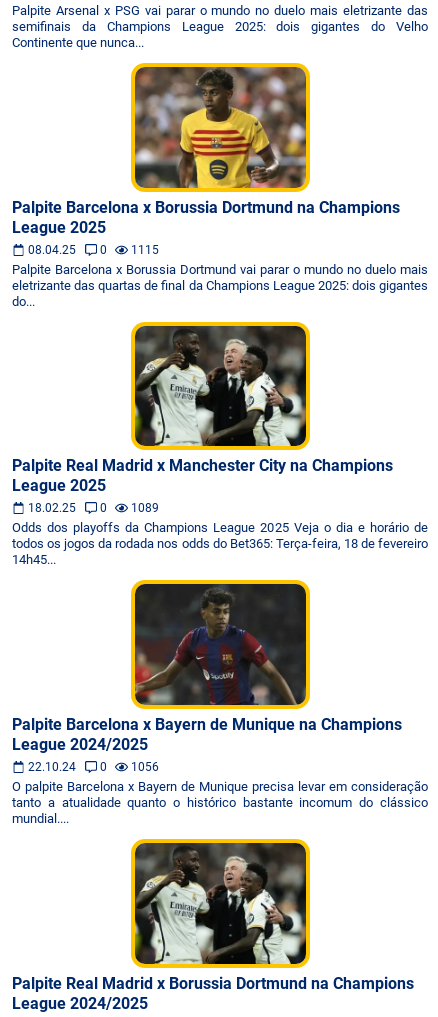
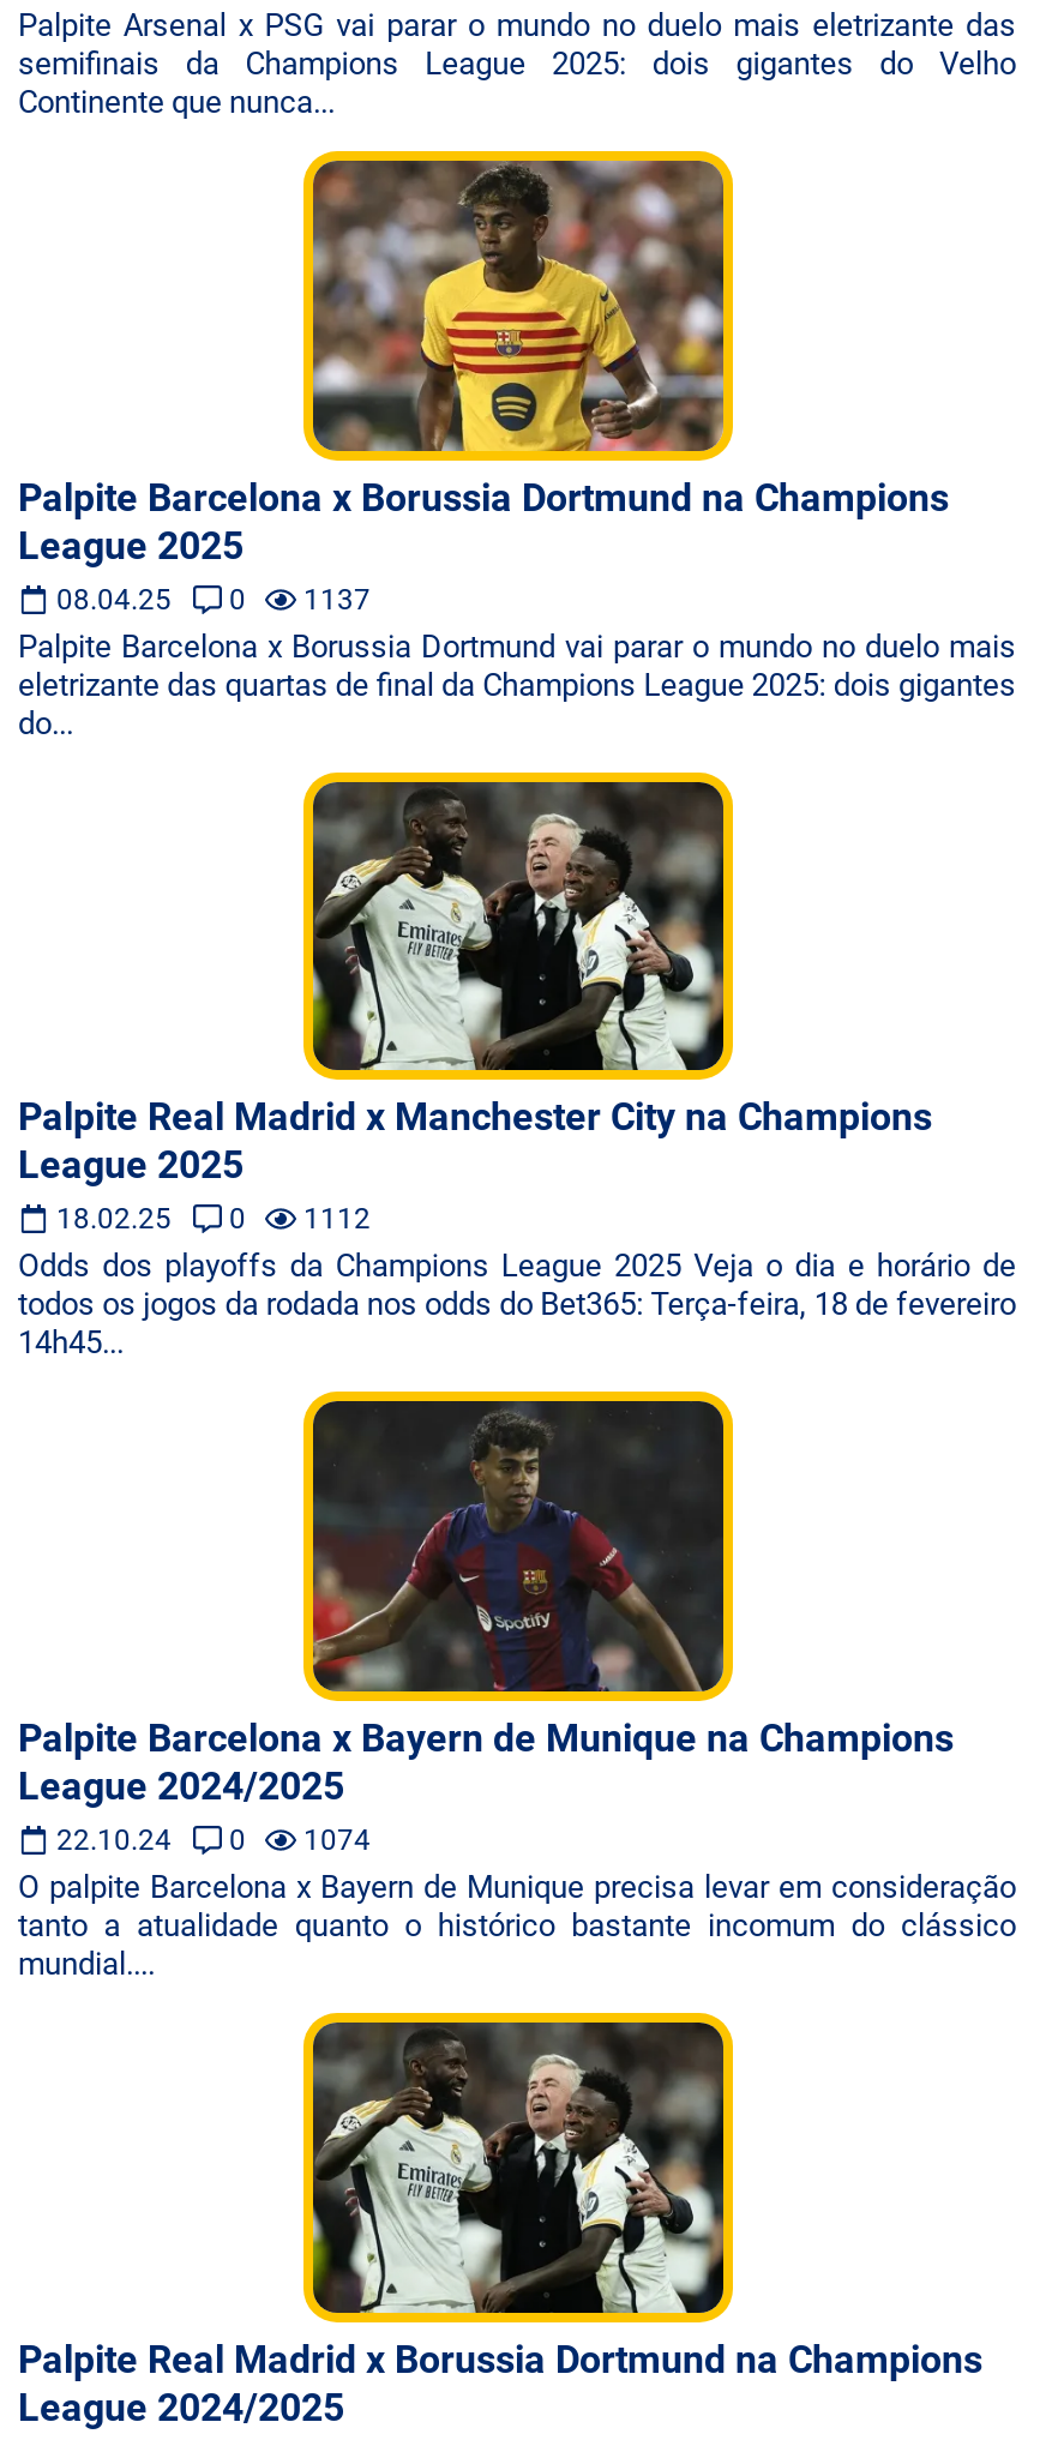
- 08.04.25 0 1115
+ 08.04.25 0 1137

- 18.02.25 0 1089
+ 18.02.25 0 1112

- 22.10.24 0 1056
+ 22.10.24 0 1074
